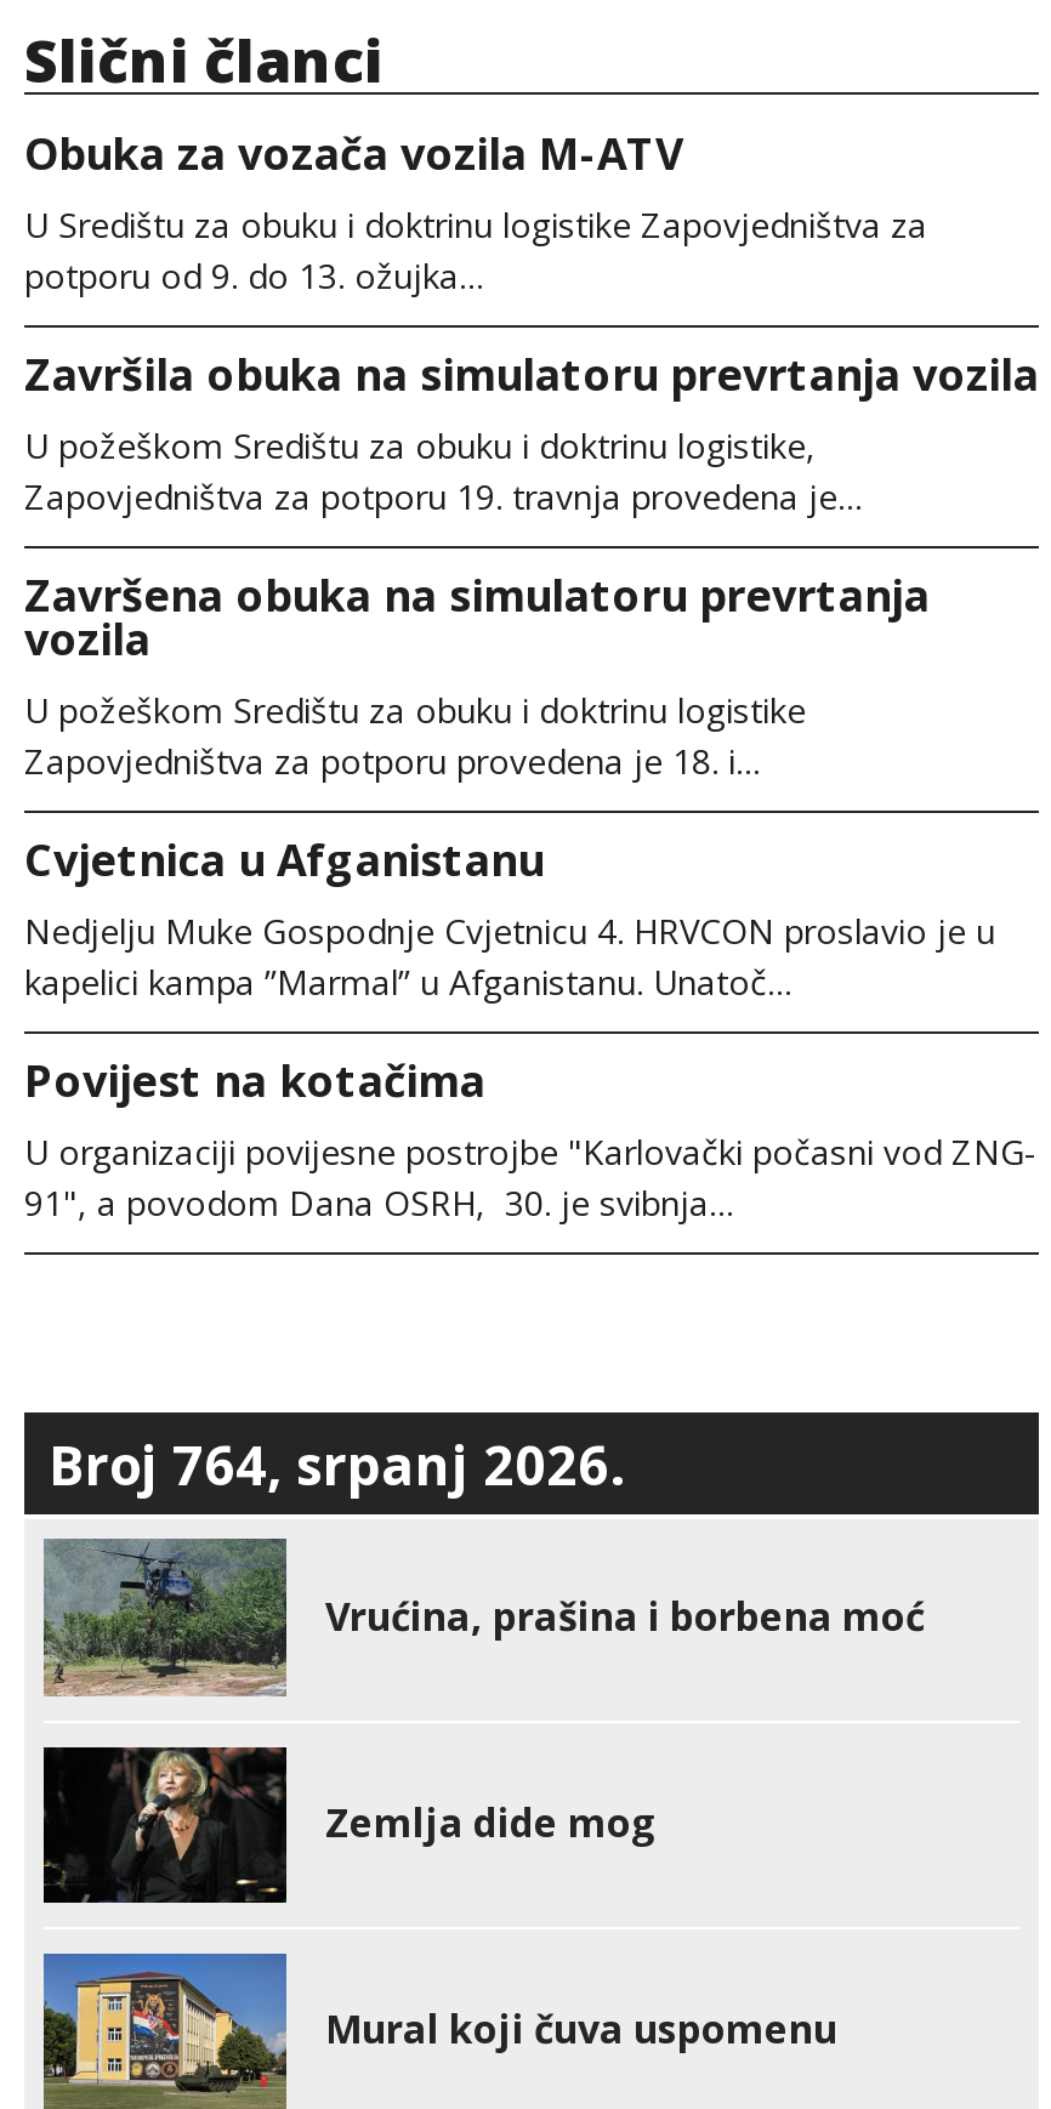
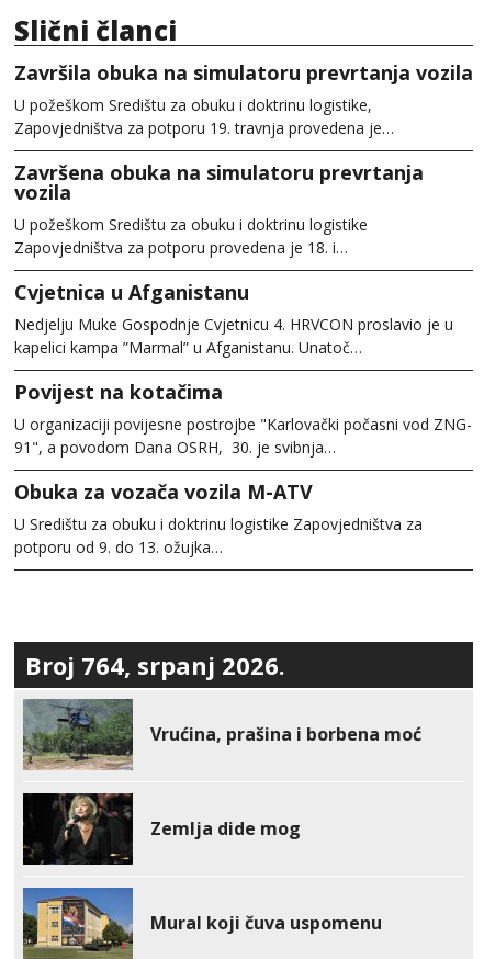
moved down: Obuka za vozača vozila M-ATV | U Središtu za obuku i doktrinu logistike Zapovjedništva za | potporu od 9. do 13. ožujka…

moved up: Završila obuka na simulatoru prevrtanja vozila | U požeškom Središtu za obuku i doktrinu logistike, | Zapovjedništva za potporu 19. travnja provedena je… | ... | U organizaciji povijesne postrojbe "Karlovački počasni vod ZNG- | 91", a povodom Dana OSRH, 30. je svibnja…
